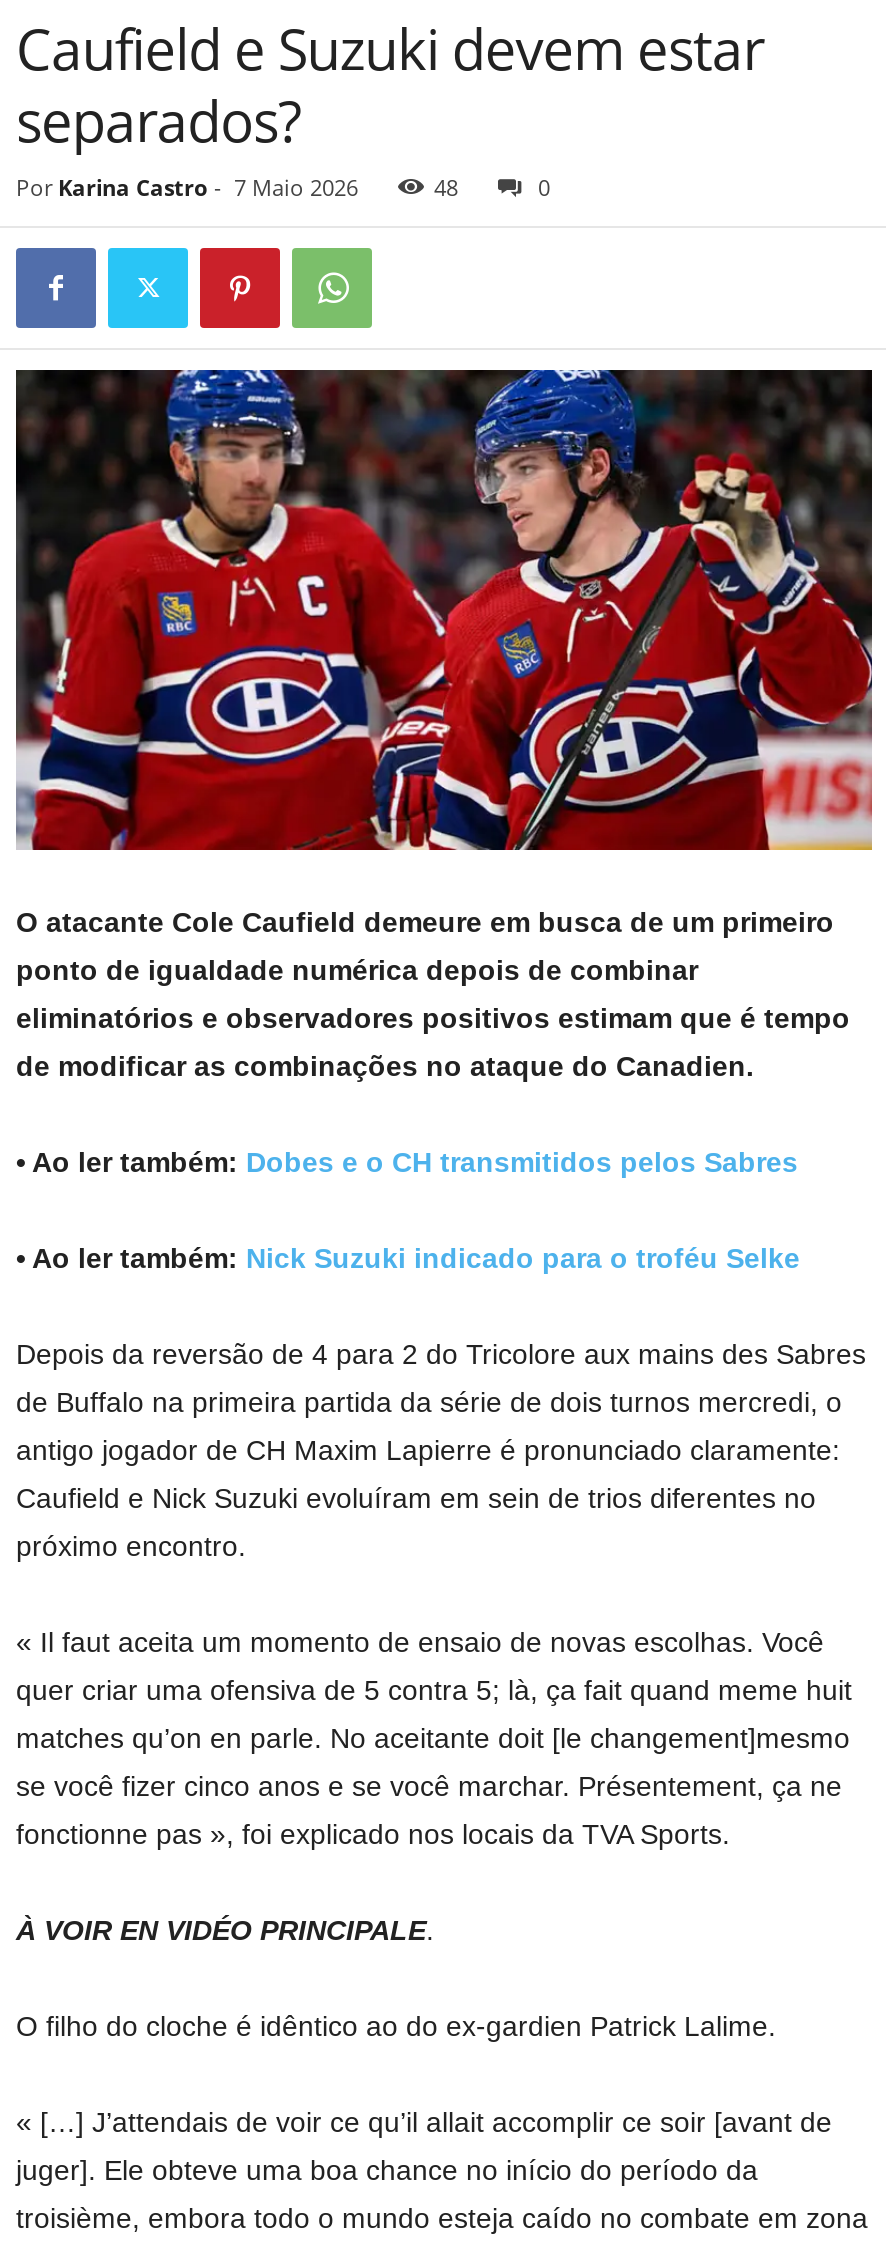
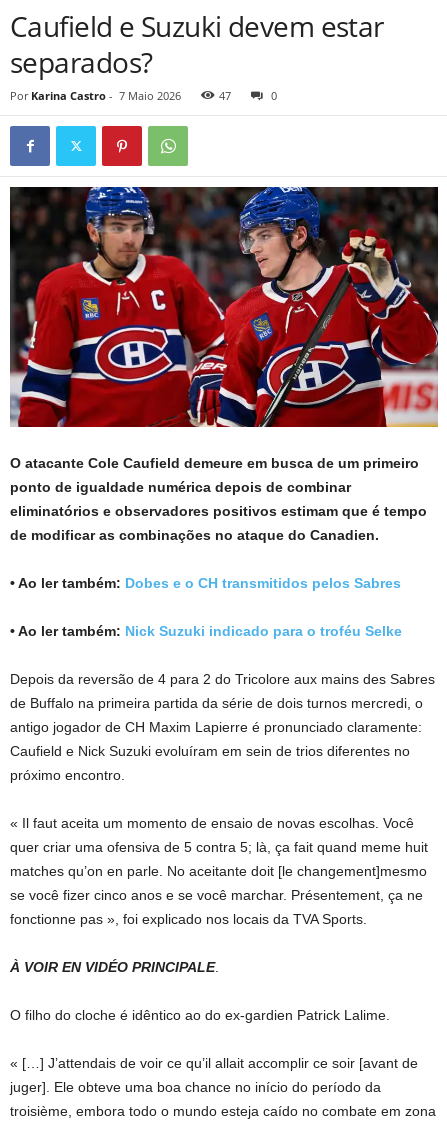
- 48
+ 47
